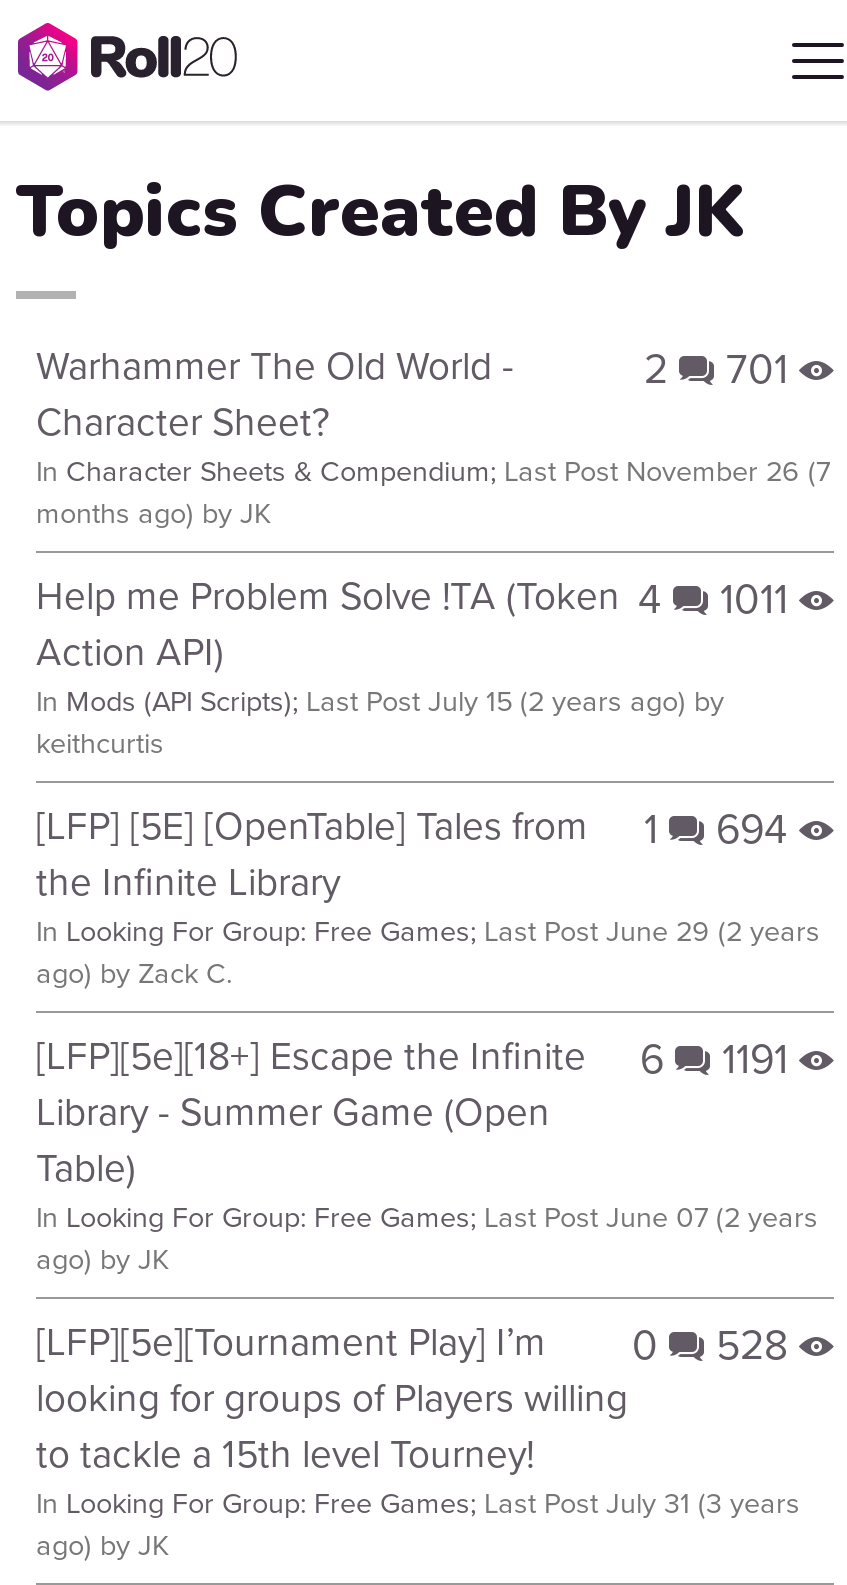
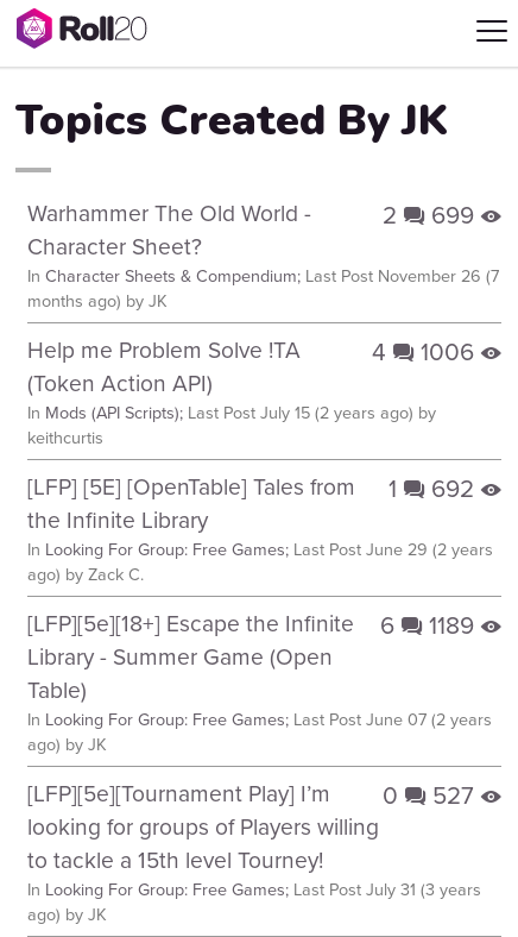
- 2 q 701 E
+ 2 q 699 E

- 4 q 1011 E
- Help me Problem Solve !TA (Token
- Action API)
+ 4 q 1006 E
+ Help me Problem Solve !TA
+ (Token Action API)

- [LFP] [5E] [OpenTable] Tales from 1 q 694 E
+ [LFP] [5E] [OpenTable] Tales from 1 q 692 E

- [LFP][5e][18+] Escape the Infinite 6 q 1191 E
+ [LFP][5e][18+] Escape the Infinite 6 q 1189 E

- [LFP][5e][Tournament Play] I’m 0 q 528 E
+ [LFP][5e][Tournament Play] I’m 0 q 527 E
